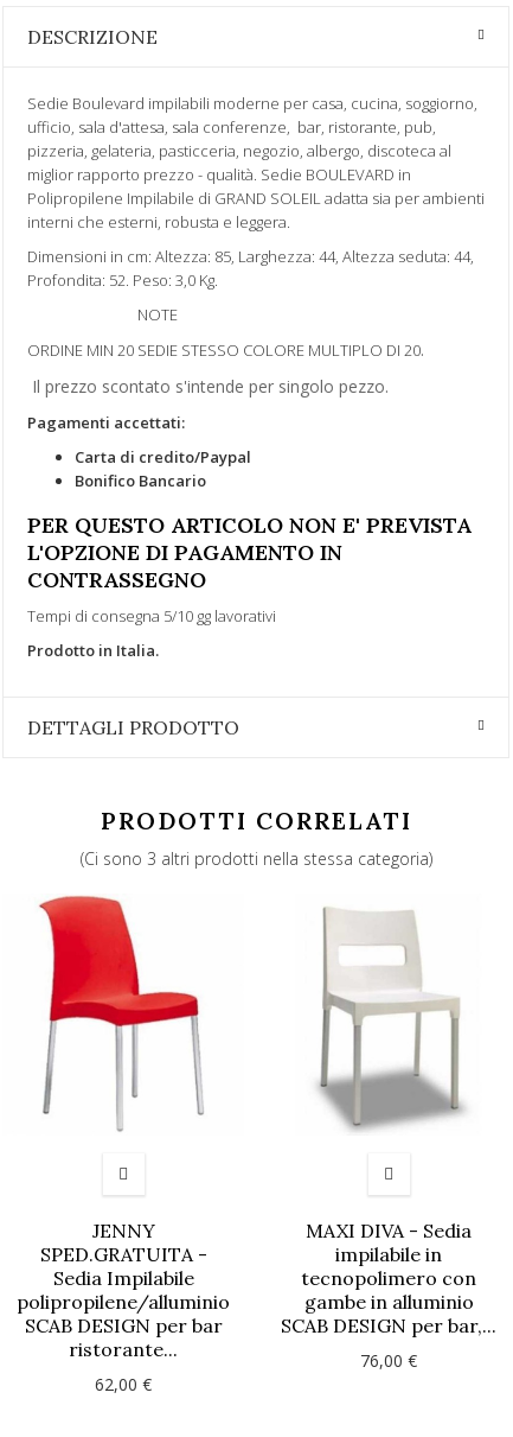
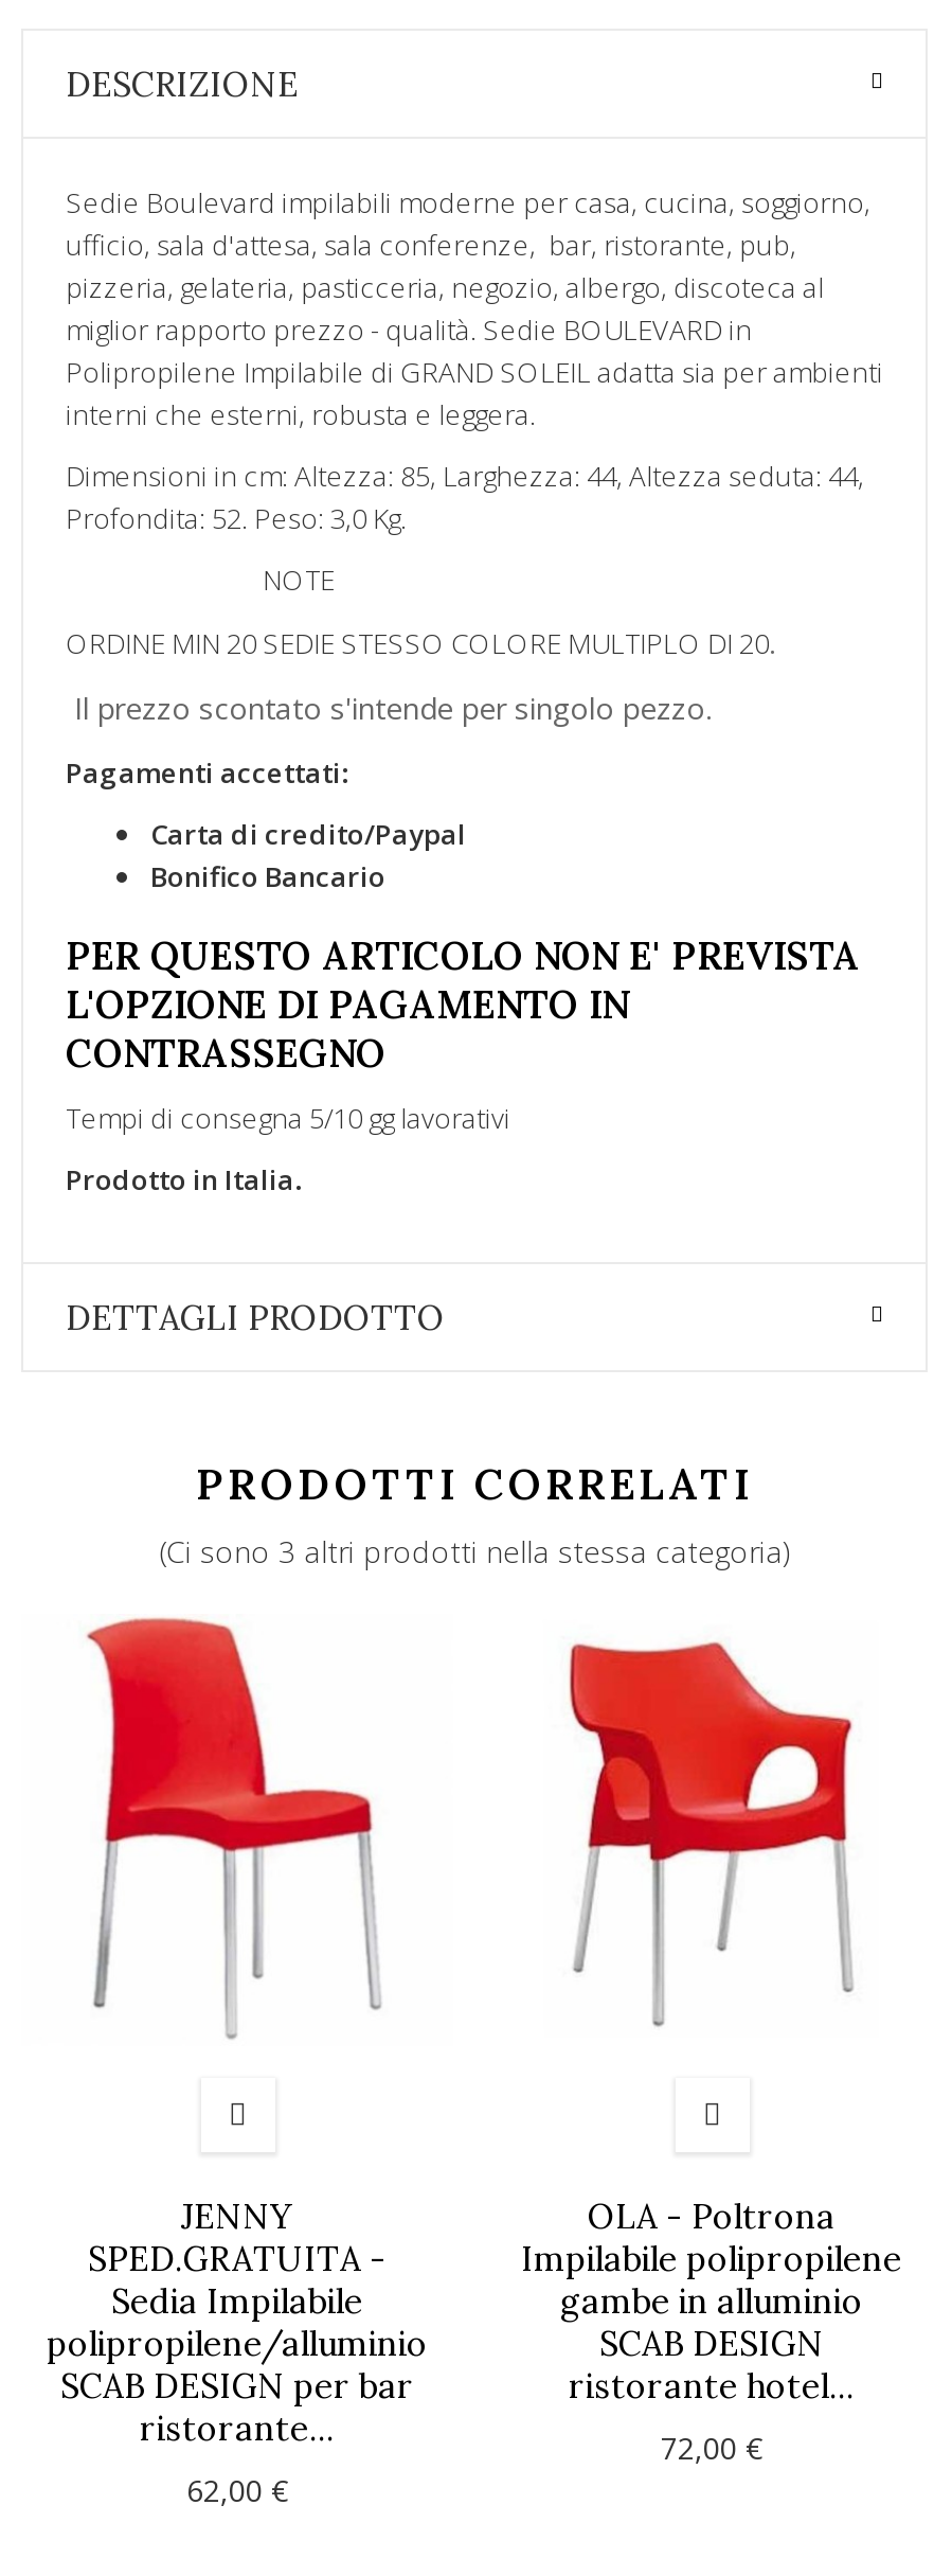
- [image]
+ [image]

- MAXI DIVA - Sedia
- impilabile in
- tecnopolimero con
+ OLA - Poltrona
+ Impilabile polipropilene

moved up: gambe in alluminio

- SCAB DESIGN per bar,...
+ SCAB DESIGN
+ ristorante hotel...

- 76,00 €
+ 72,00 €
